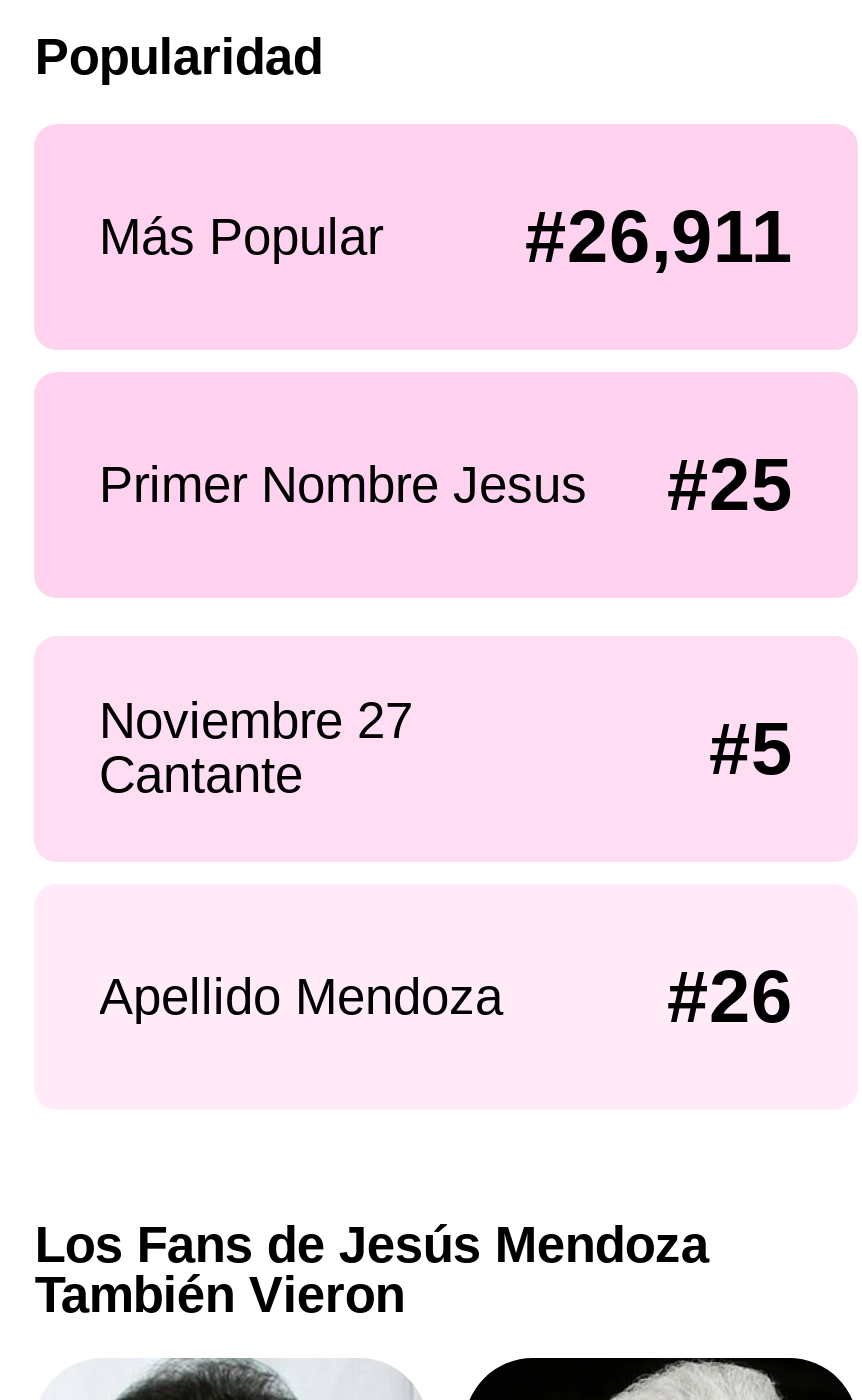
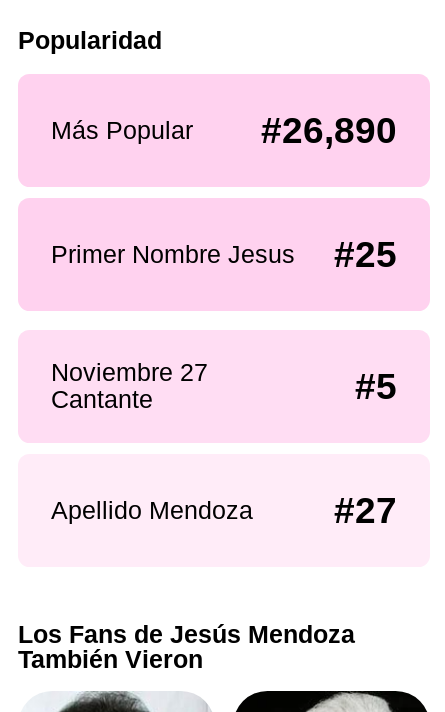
- #26,911
+ #26,890

- #26
+ #27
